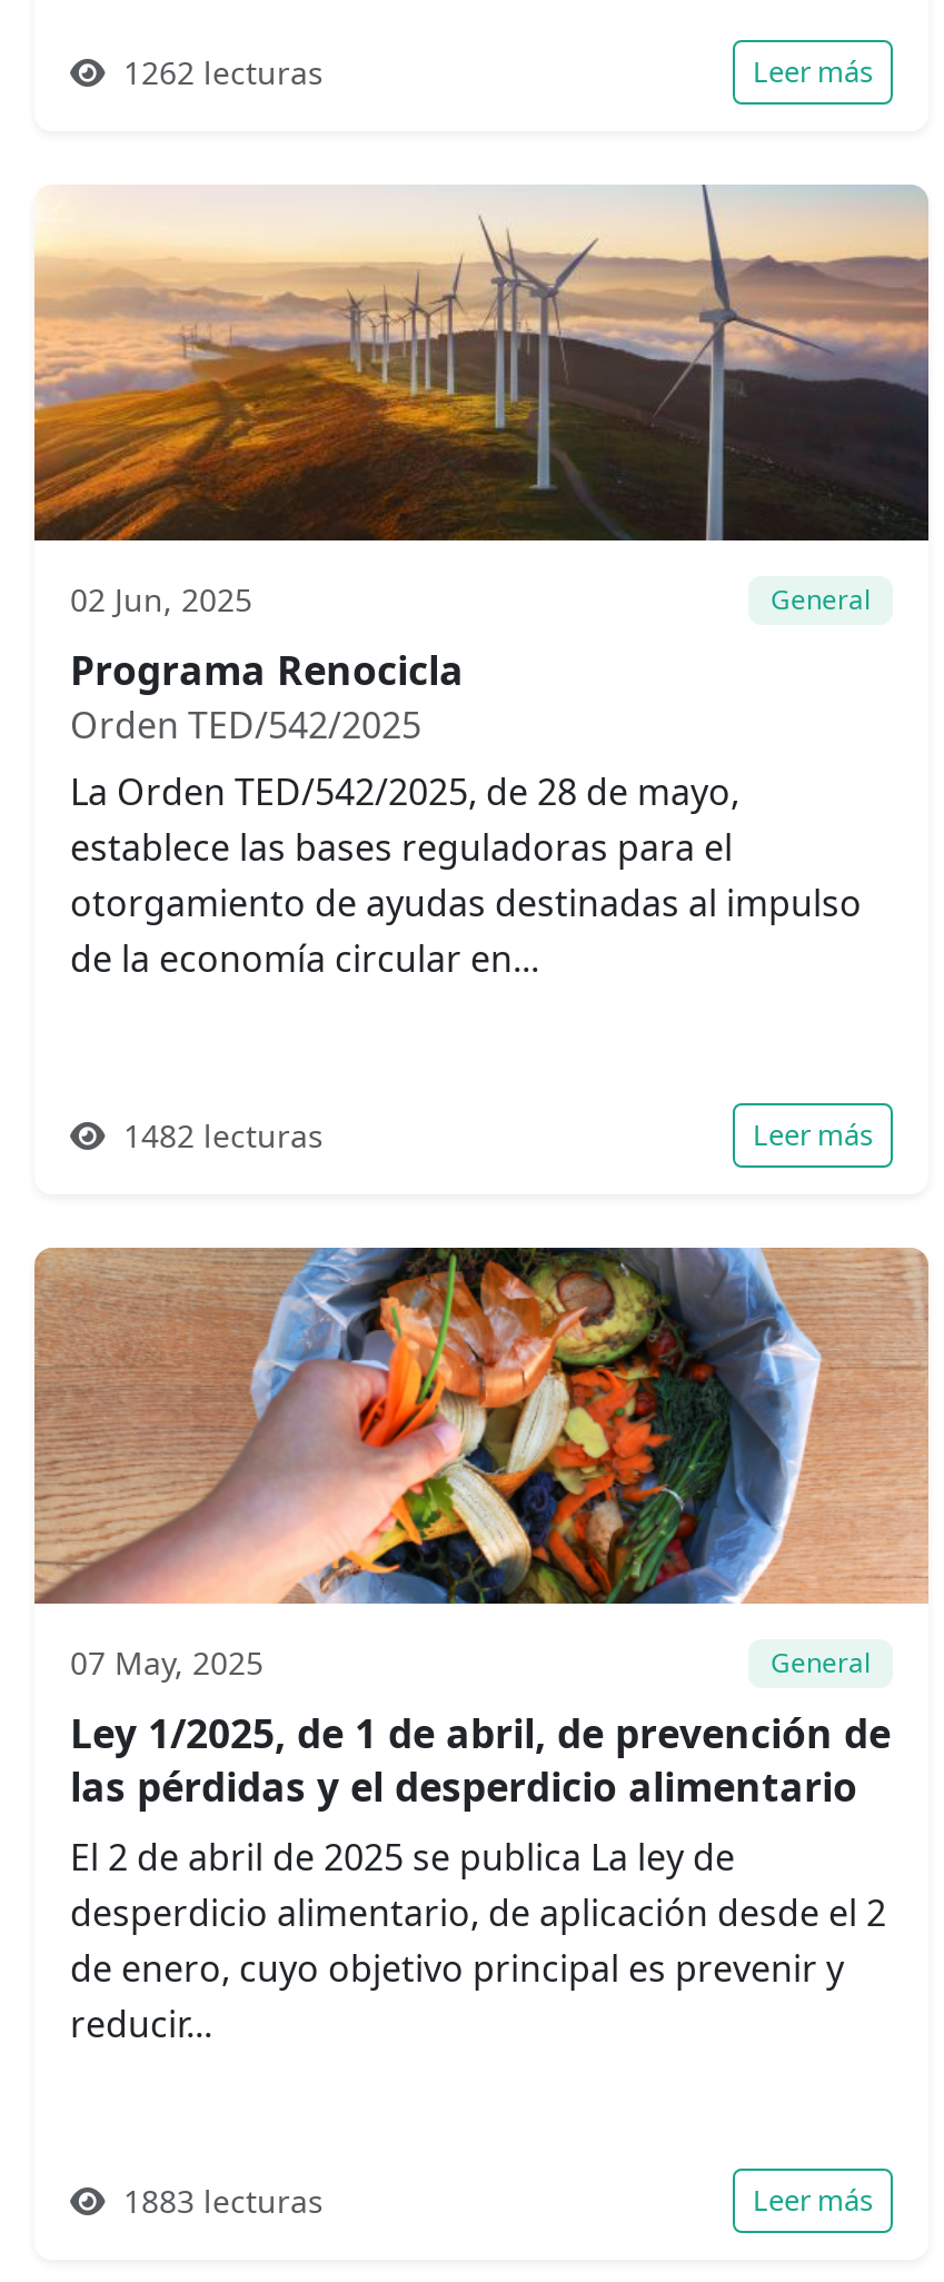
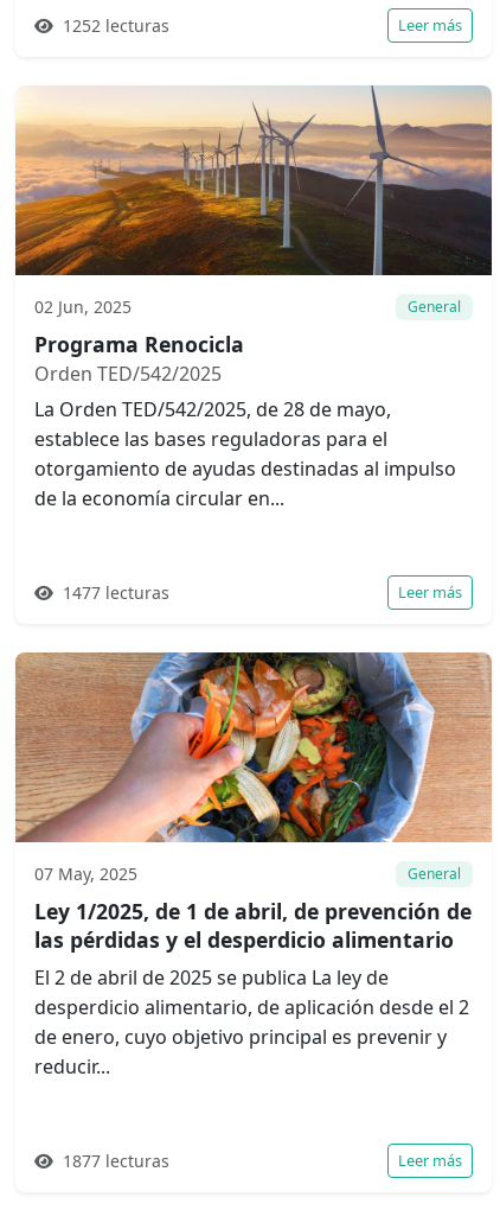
- 1262 lecturas
+ 1252 lecturas

- 1482 lecturas
+ 1477 lecturas

- 1883 lecturas
+ 1877 lecturas
